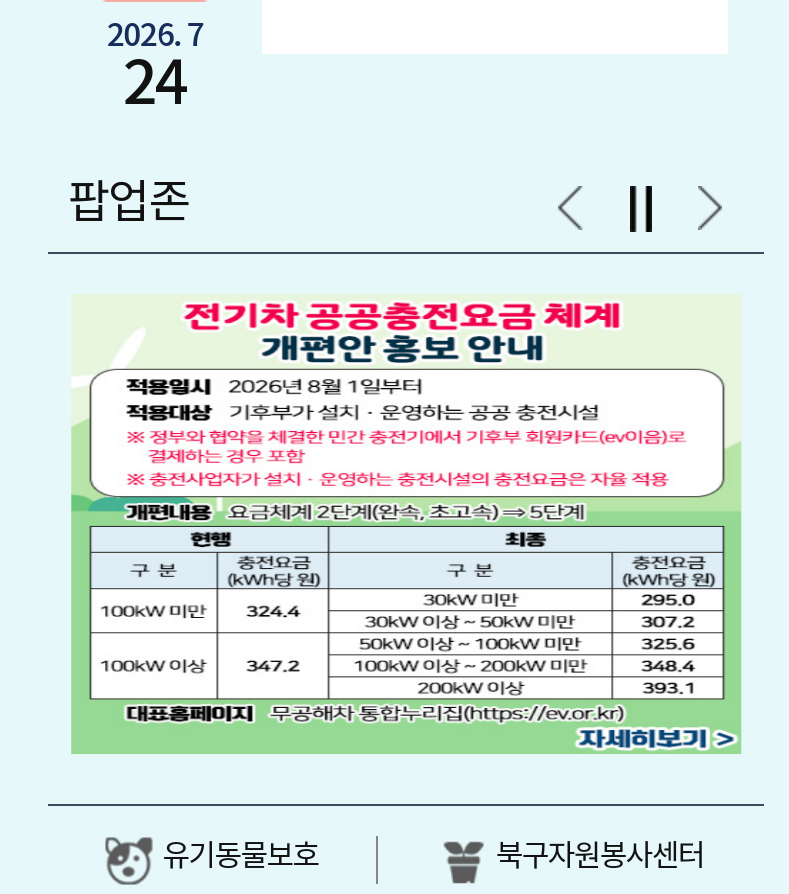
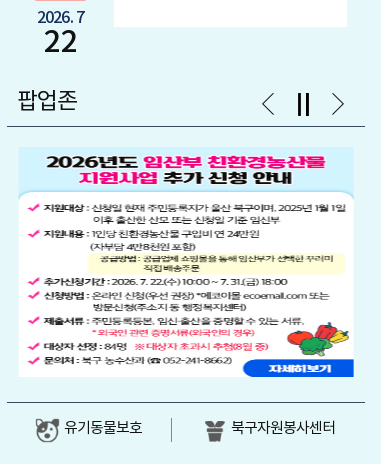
- 24
+ 22

- [image]
+ [image]
